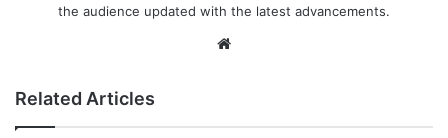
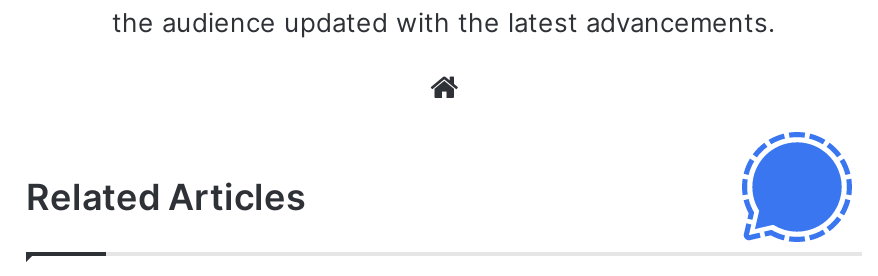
+ [image]
